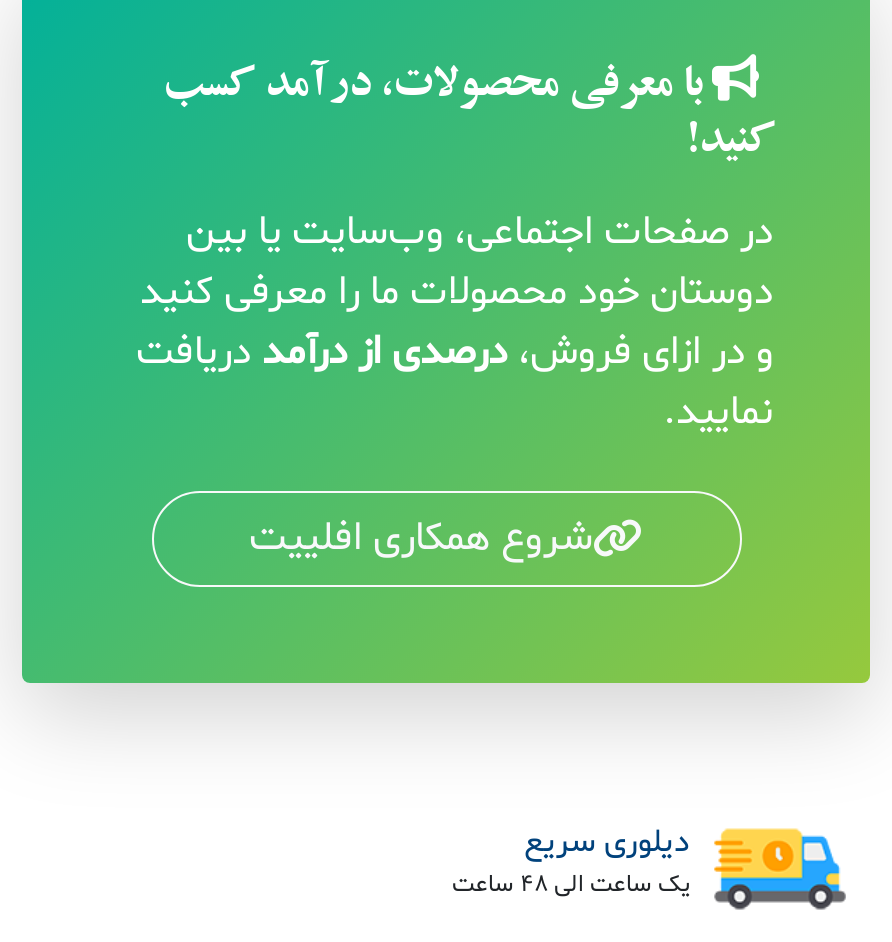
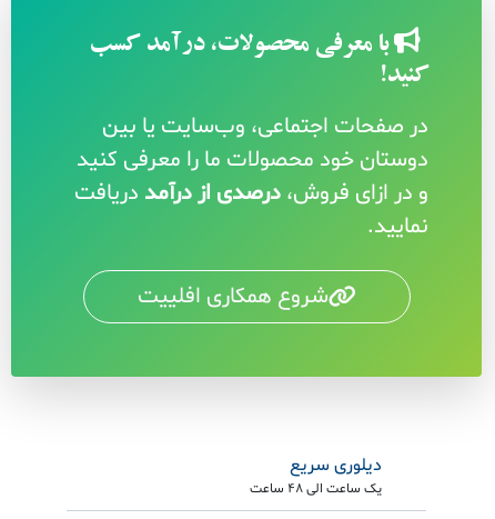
- [image]
